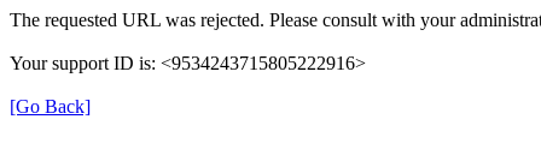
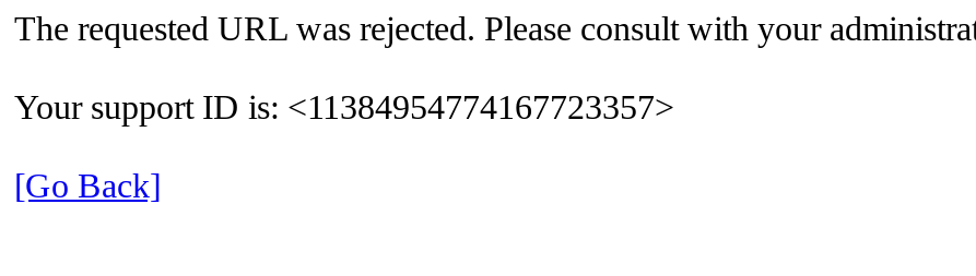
- Your support ID is: <9534243715805222916>
+ Your support ID is: <11384954774167723357>
